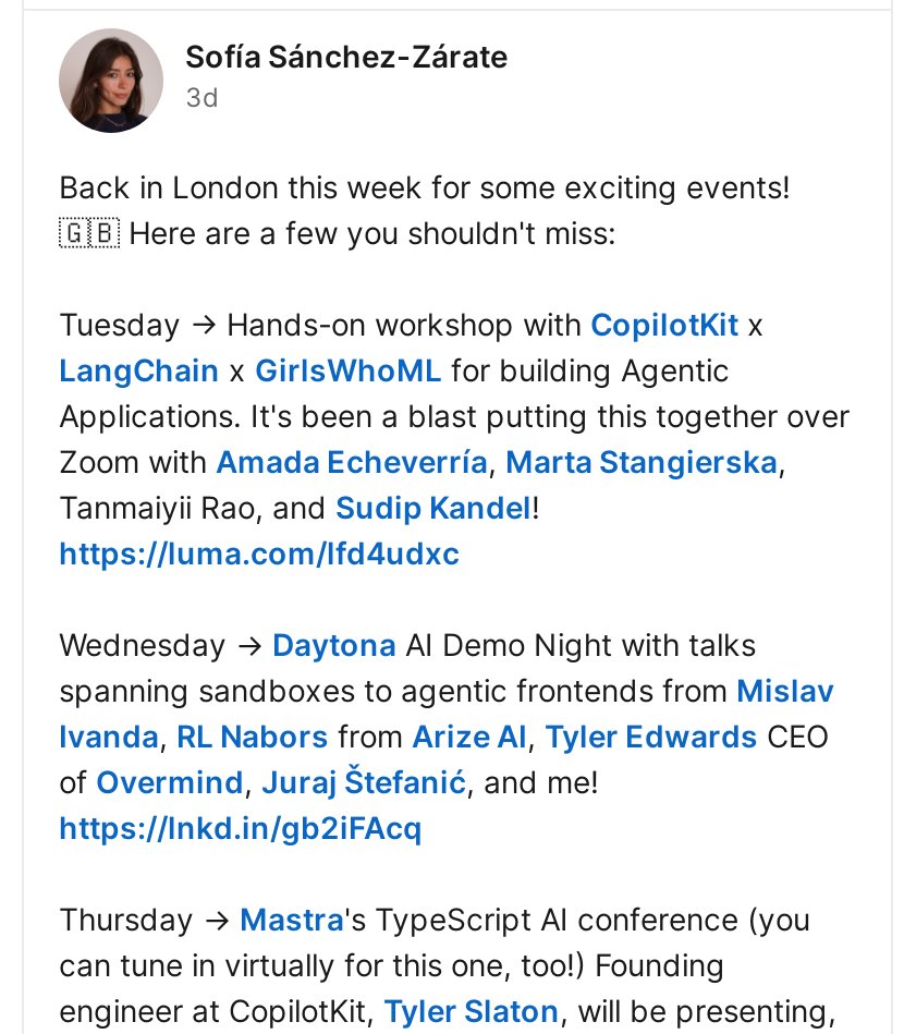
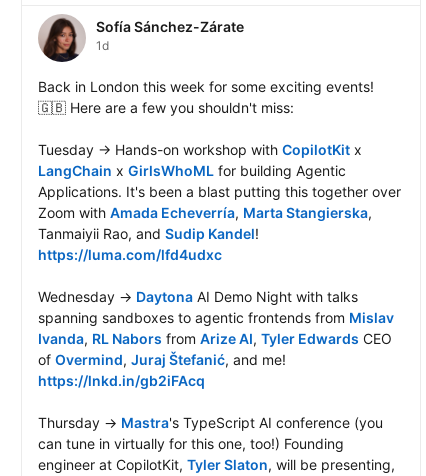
- 3d
+ 1d
